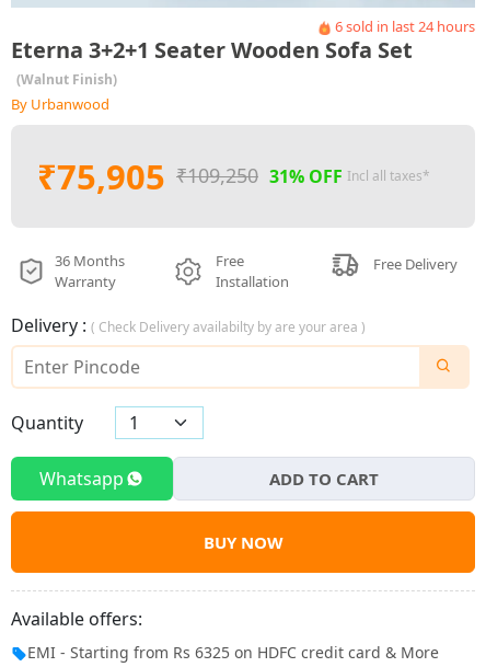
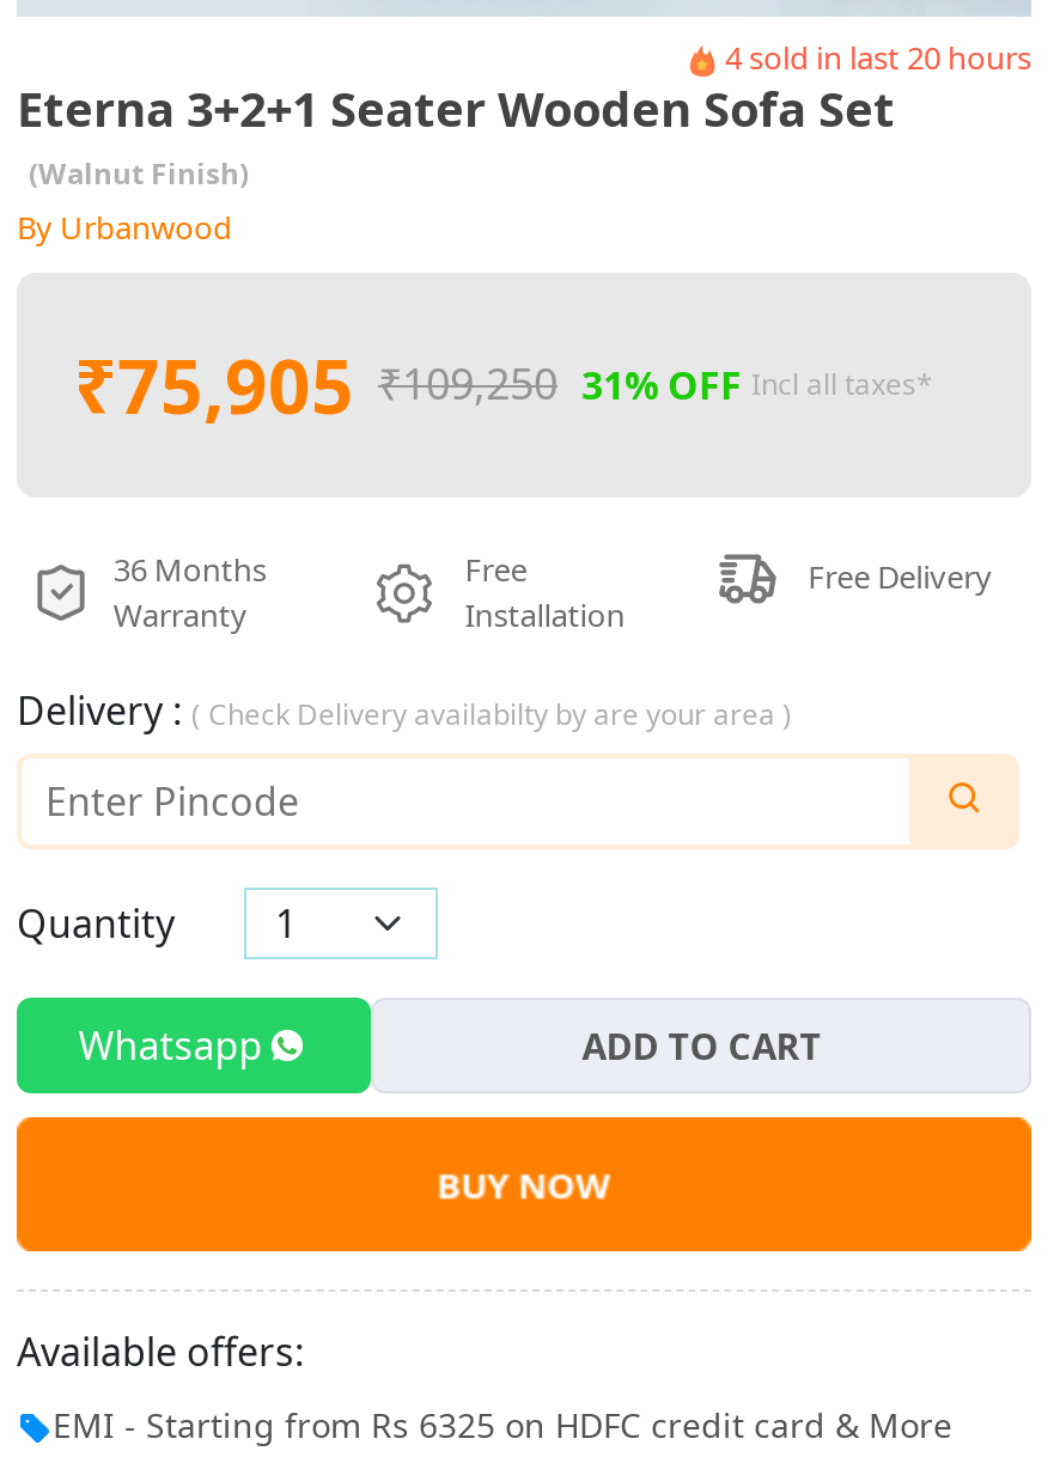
- 6sold in last 24 hours
+ 4sold in last 20 hours
